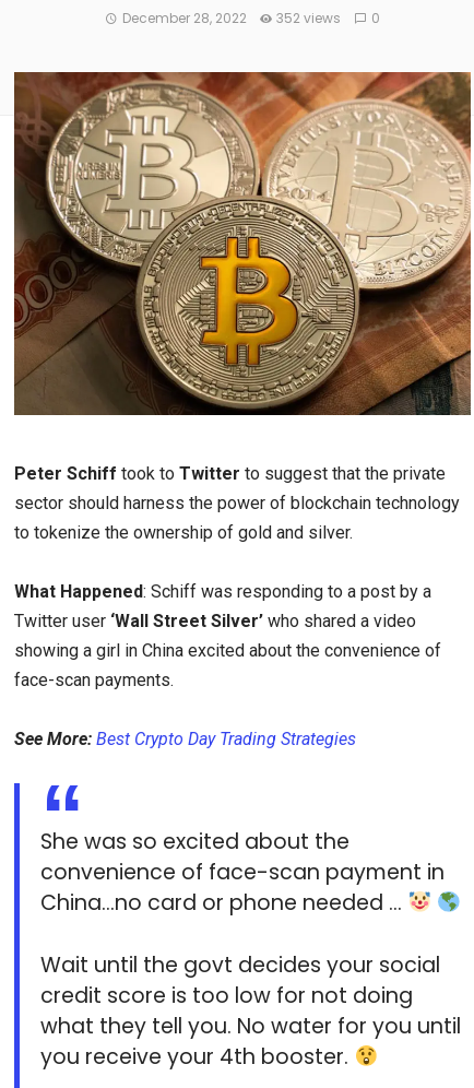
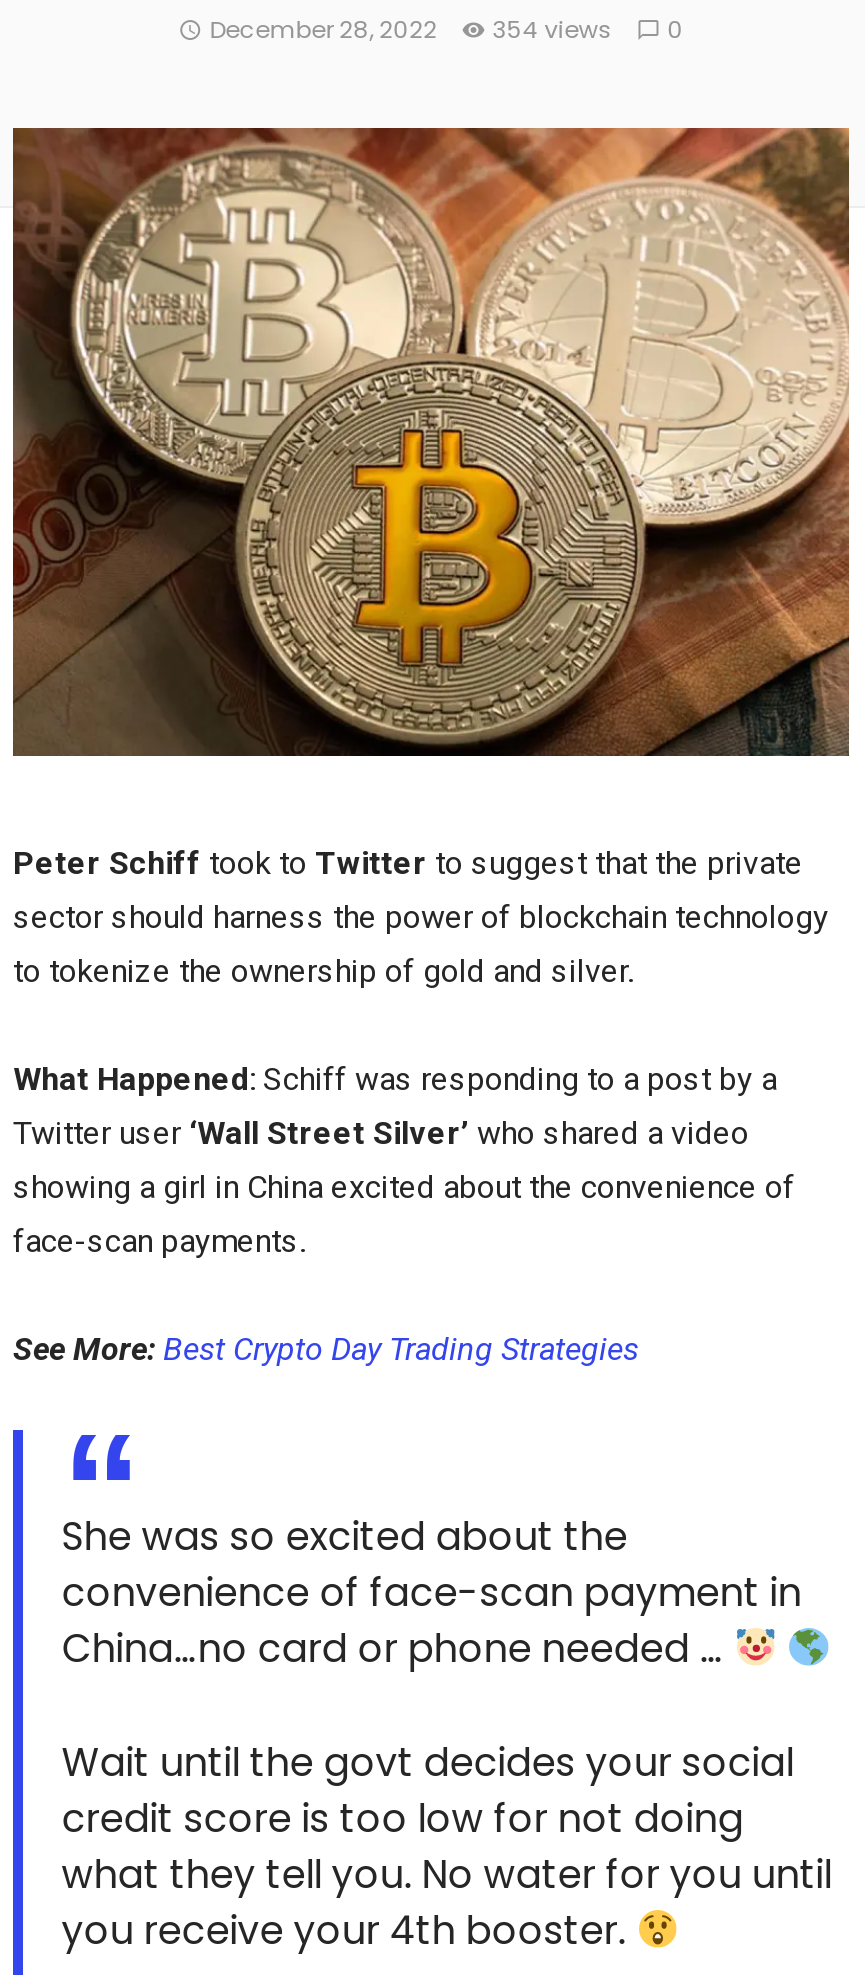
- December 28, 2022 352 views 0
+ December 28, 2022 354 views 0
